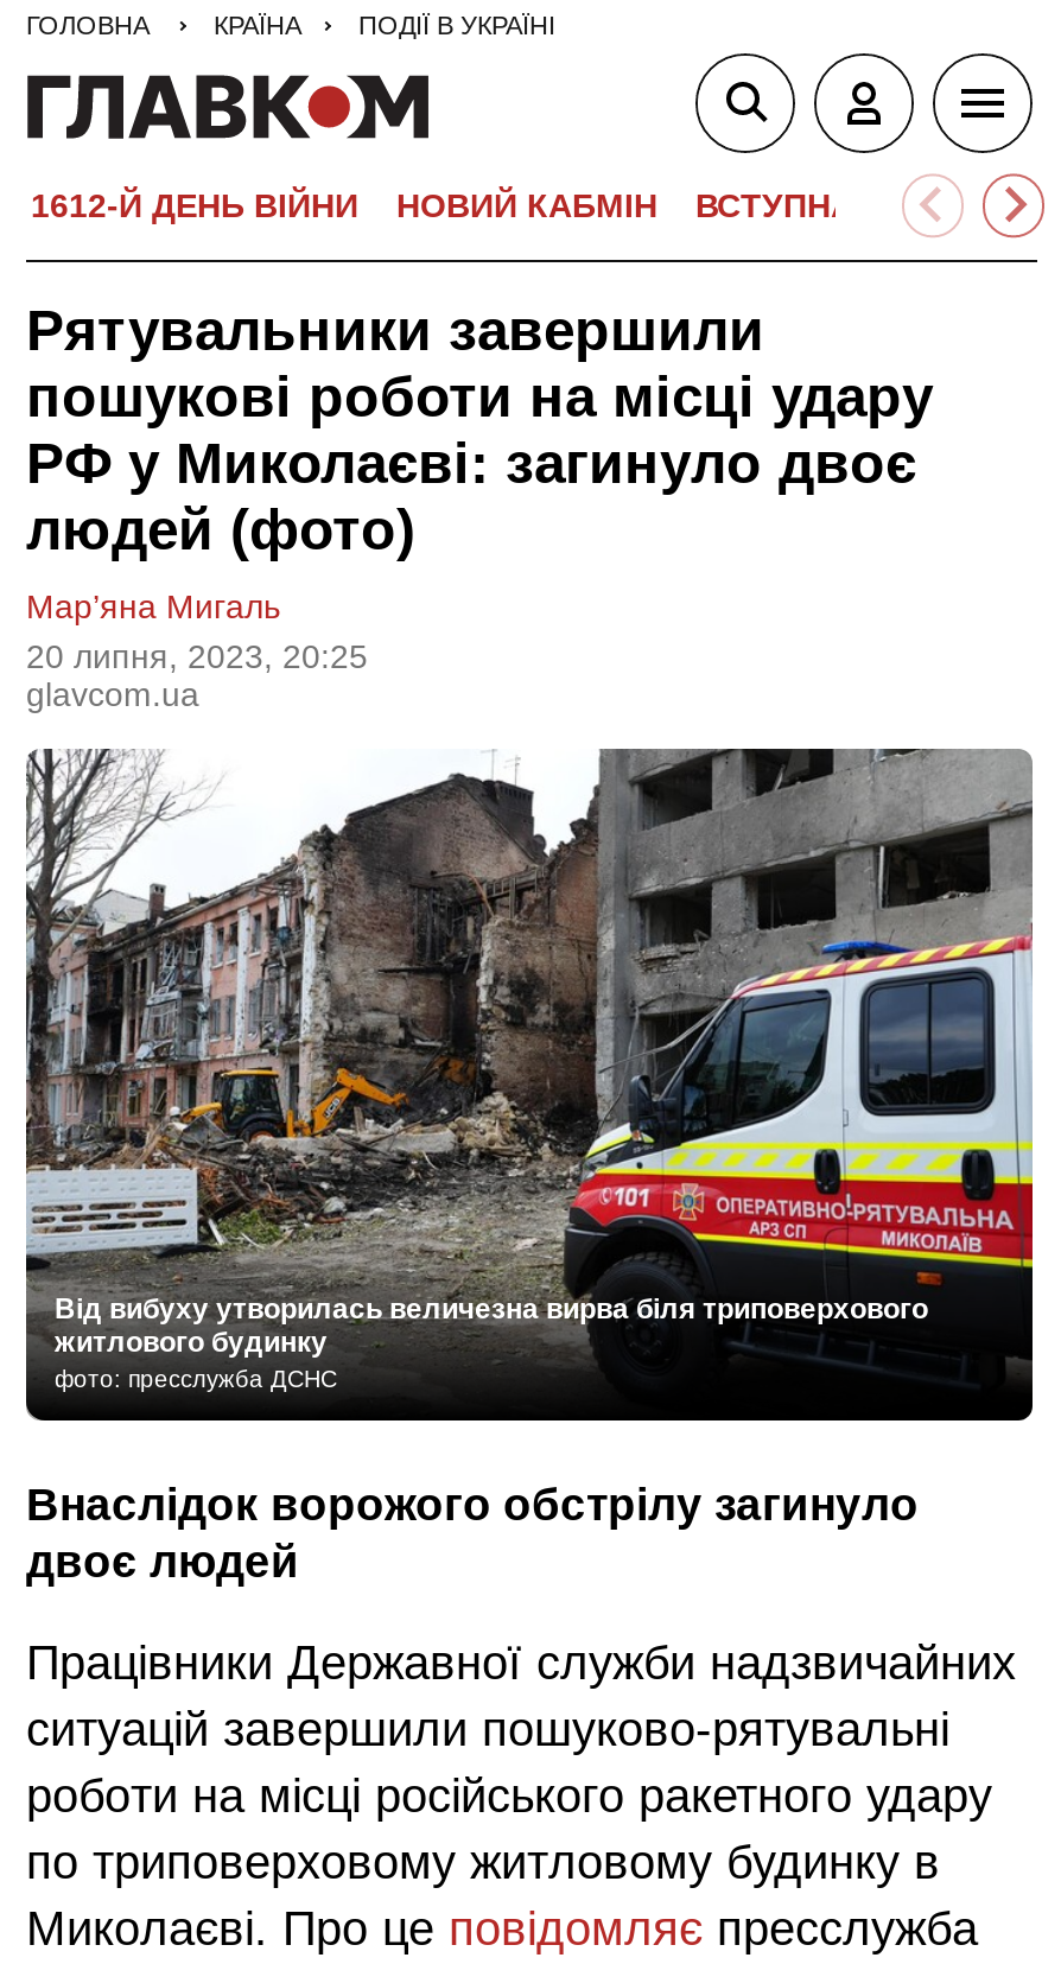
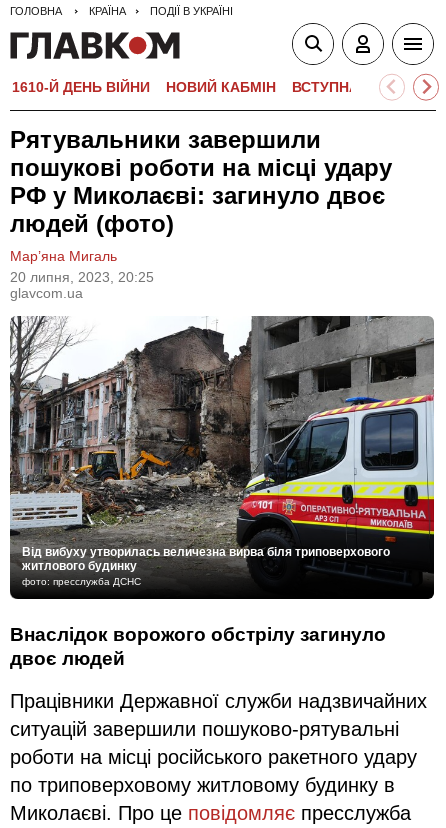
- 1612-Й ДЕНЬ ВІЙНИ
+ 1610-Й ДЕНЬ ВІЙНИ
